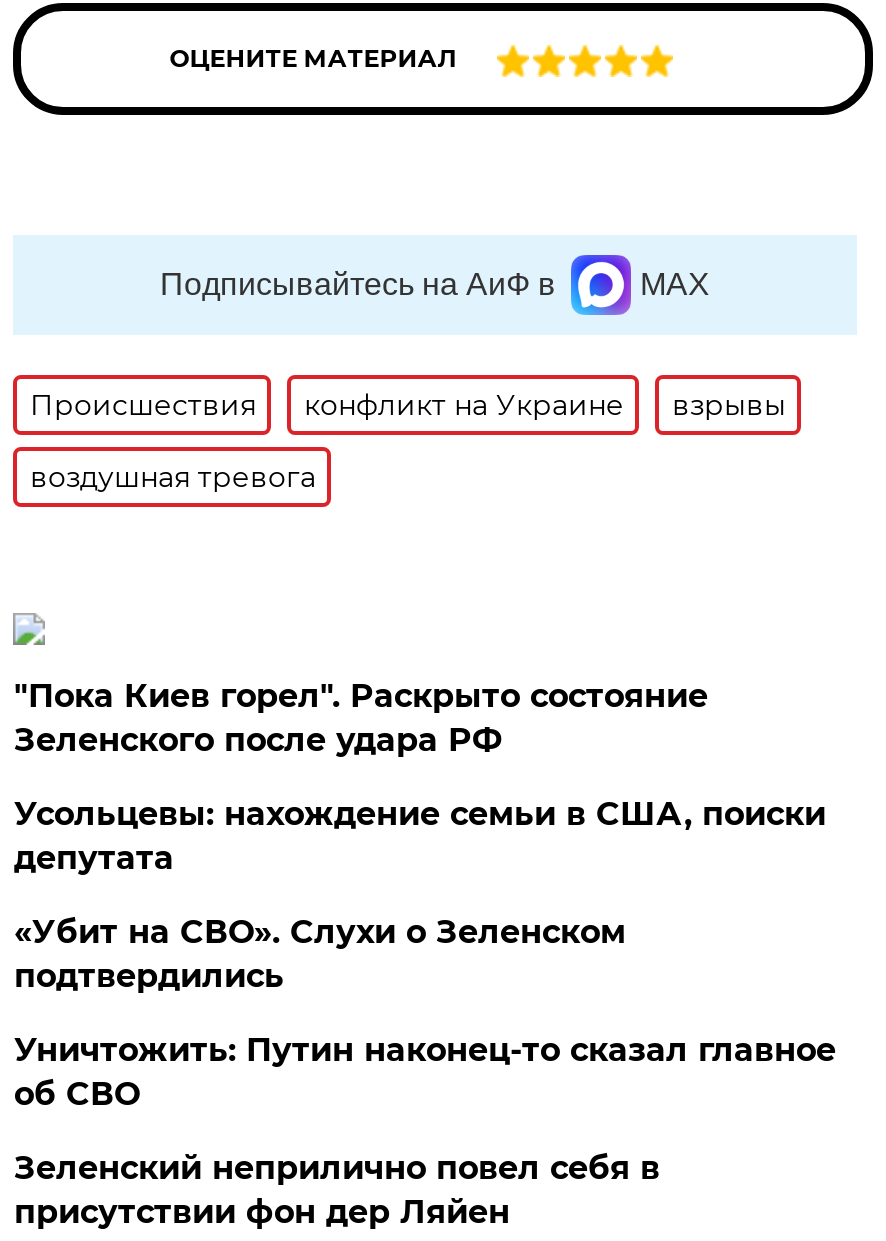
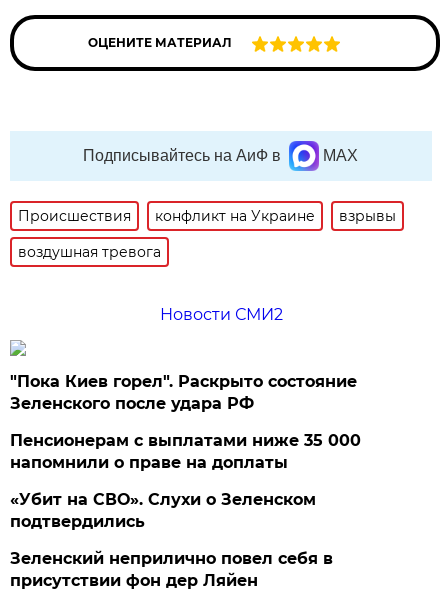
+ Новости СМИ2

moved down: "Пока Киев горел". Раскрыто состояние | Зеленского после удара РФ

- Усольцевы: нахождение семьи в США, поиски
- депутата
+ Пенсионерам с выплатами ниже 35 000
+ напомнили о праве на доплаты

moved down: «Убит на СВО». Слухи о Зеленском | подтвердились

- Уничтожить: Путин наконец-то сказал главное
- об СВО
